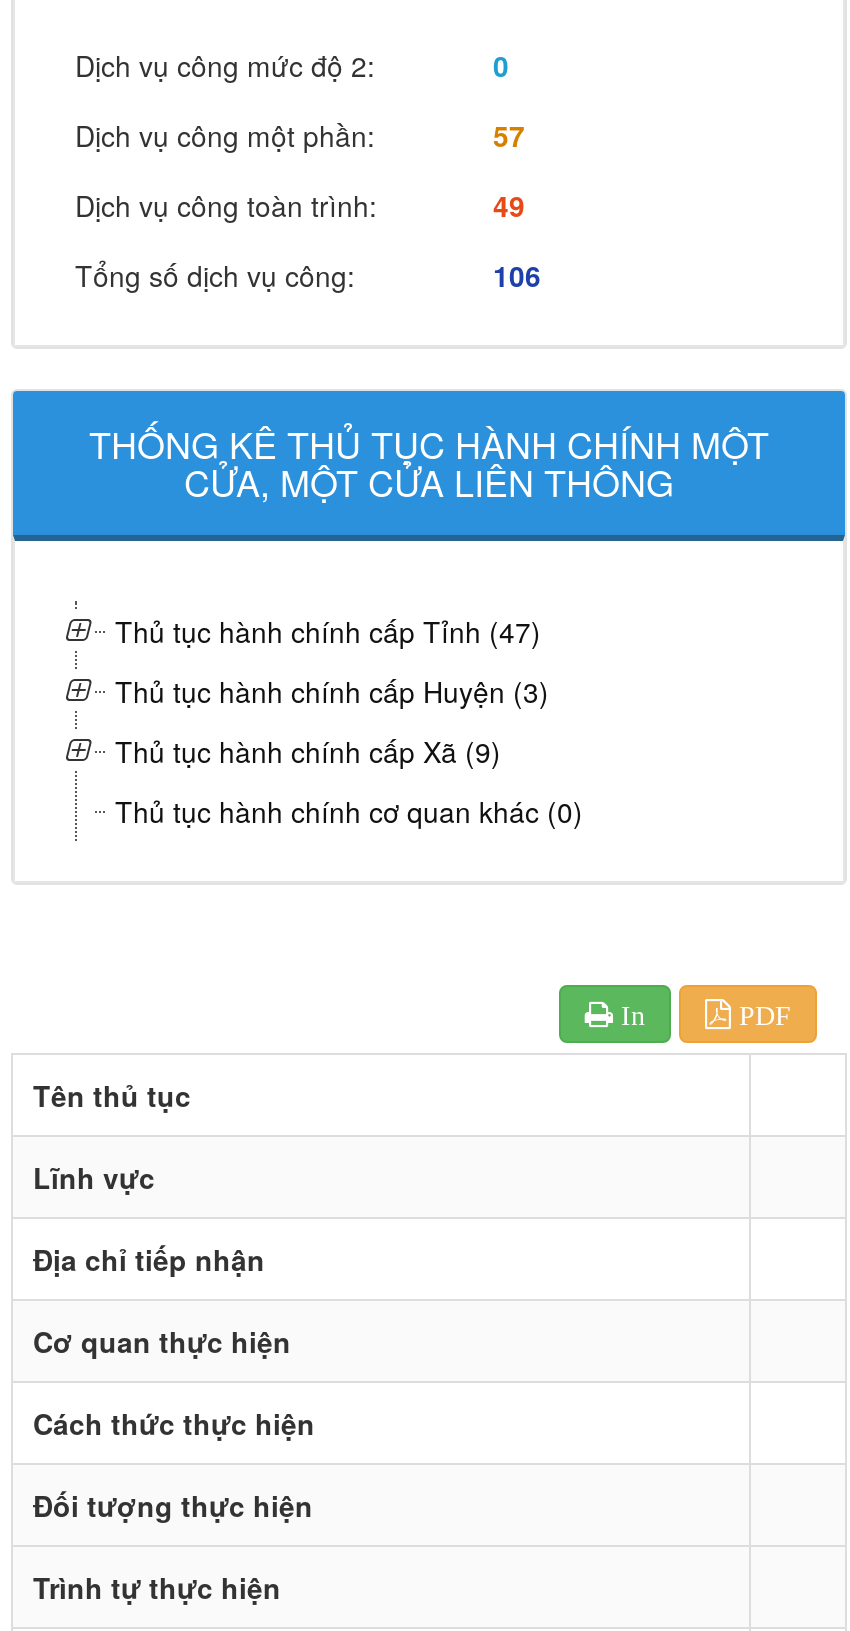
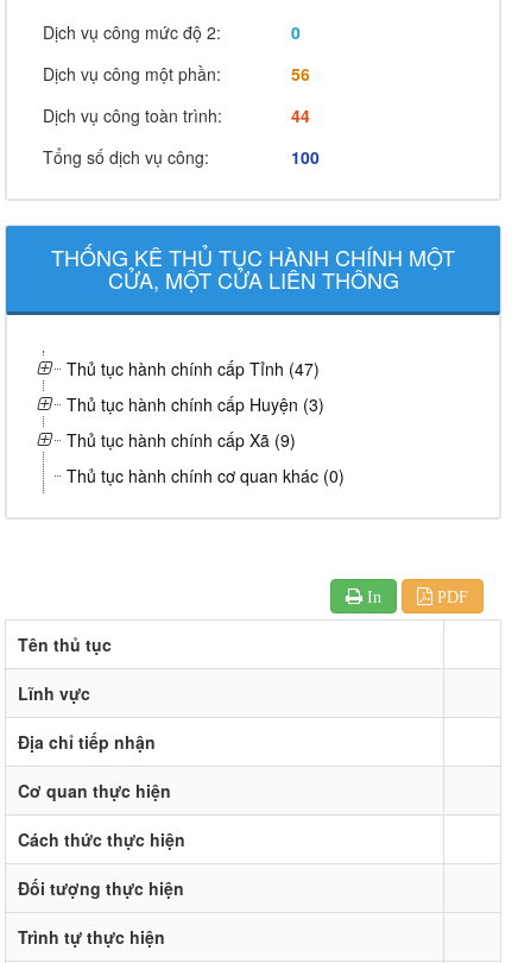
- 57
+ 56

- 49
+ 44

- 106
+ 100
